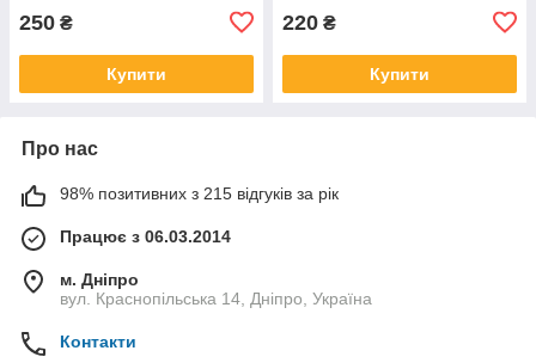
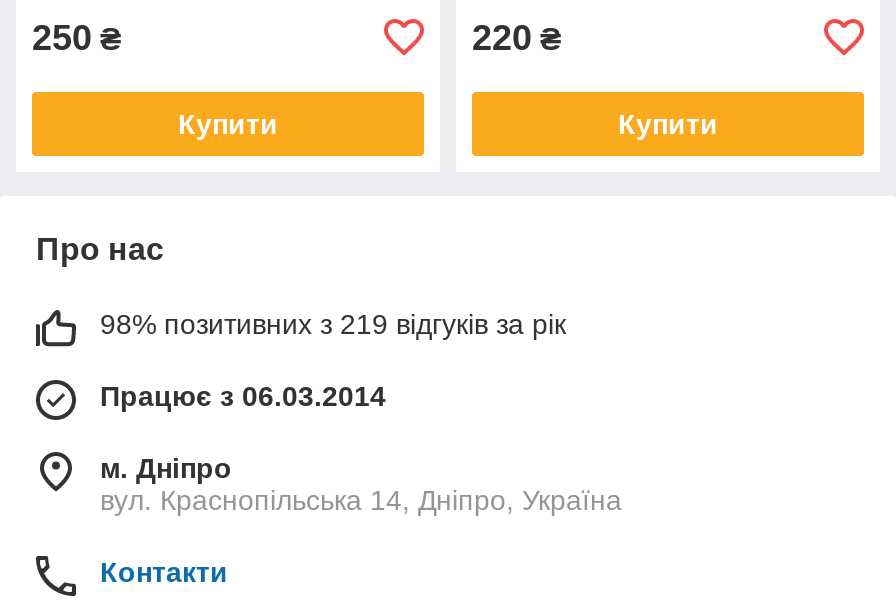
- 98% позитивних з 215 відгуків за рік
+ 98% позитивних з 219 відгуків за рік
